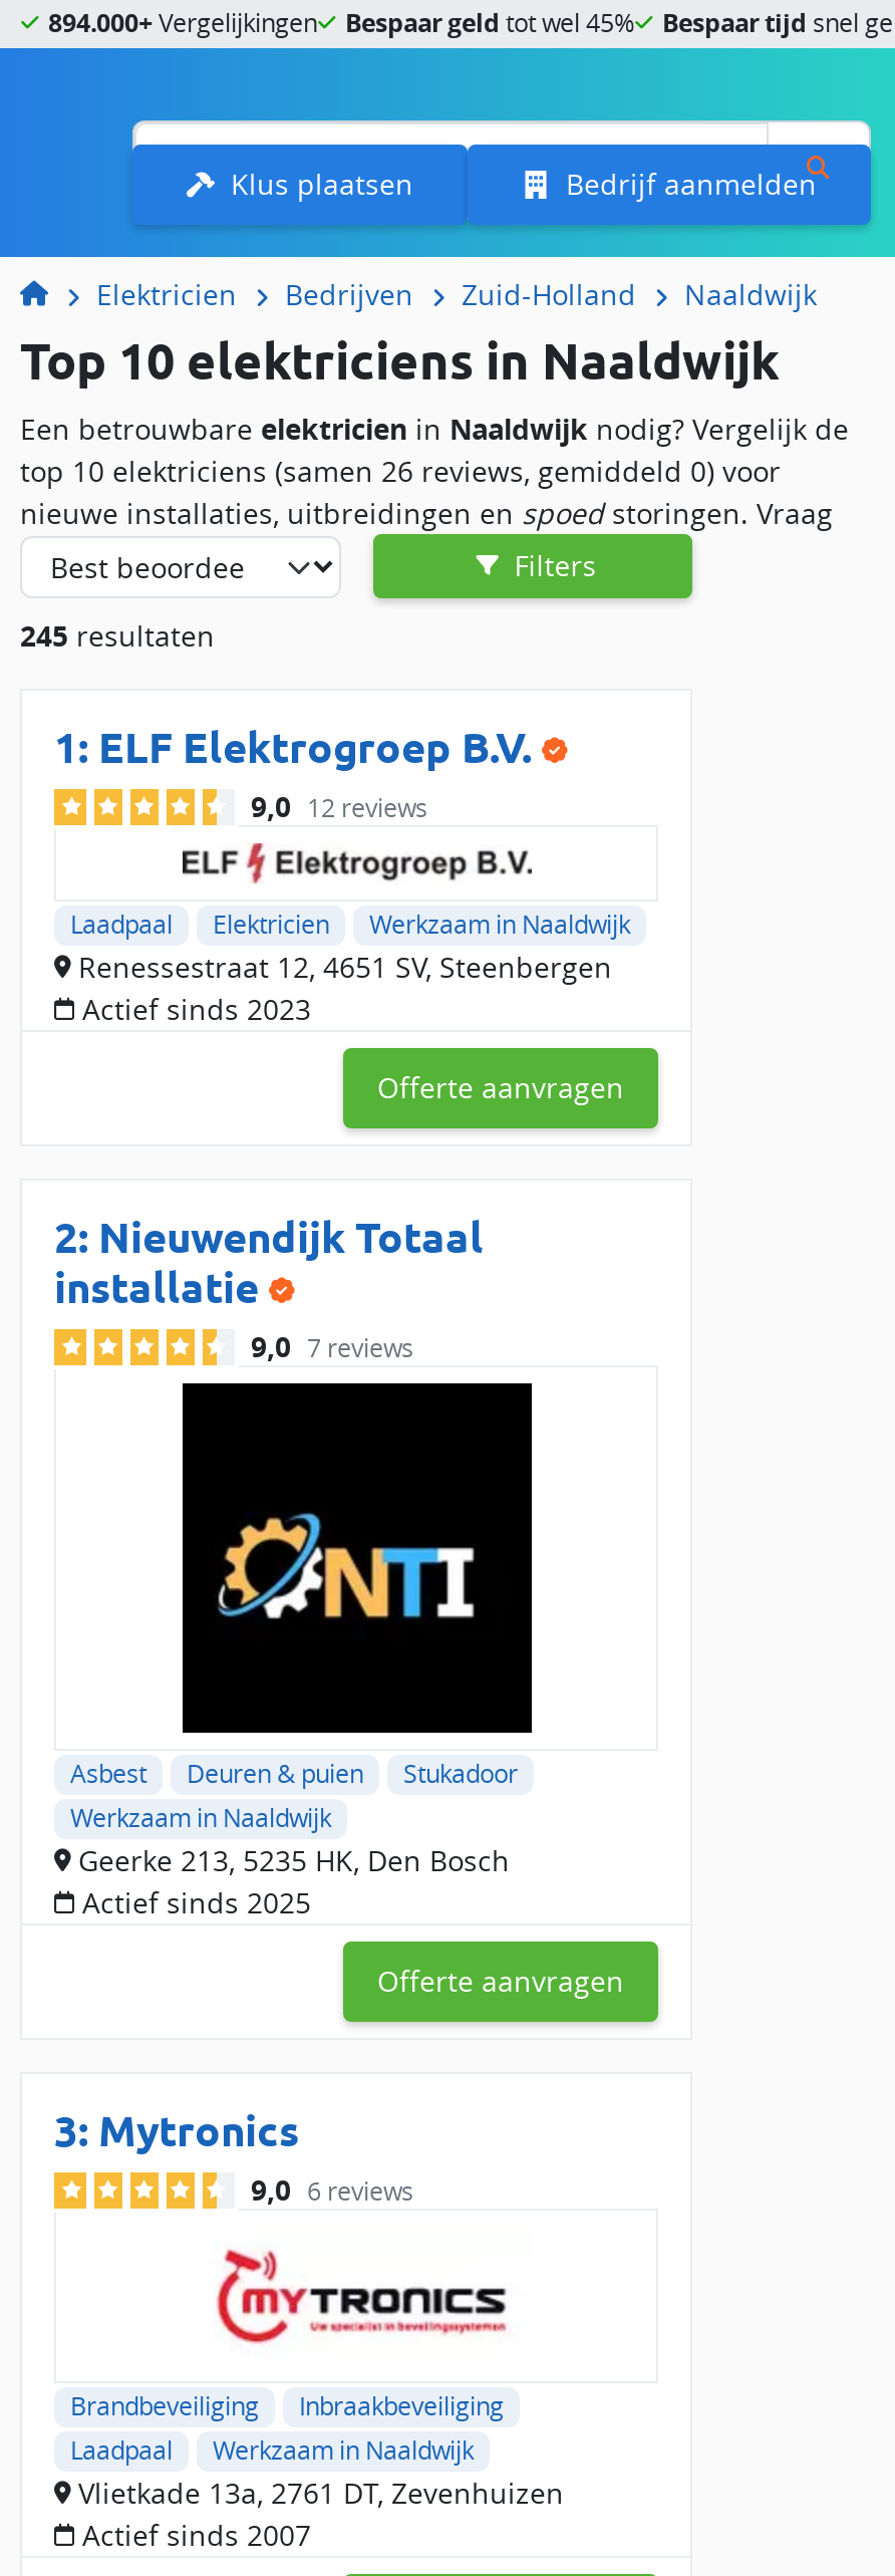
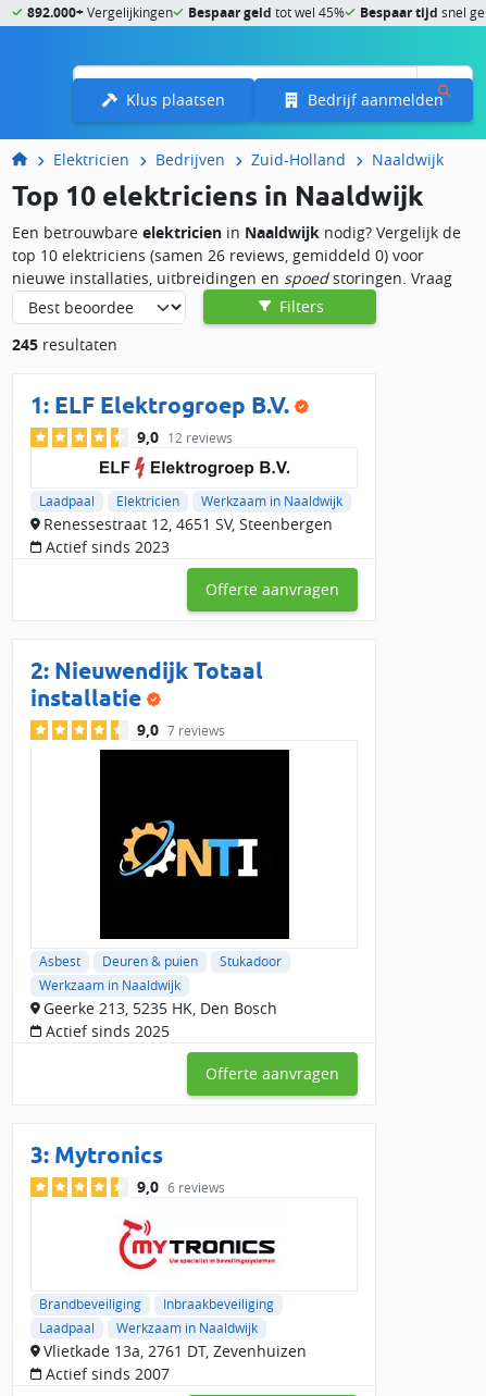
- 894.000+ Vergelijkingen
+ 892.000+ Vergelijkingen
